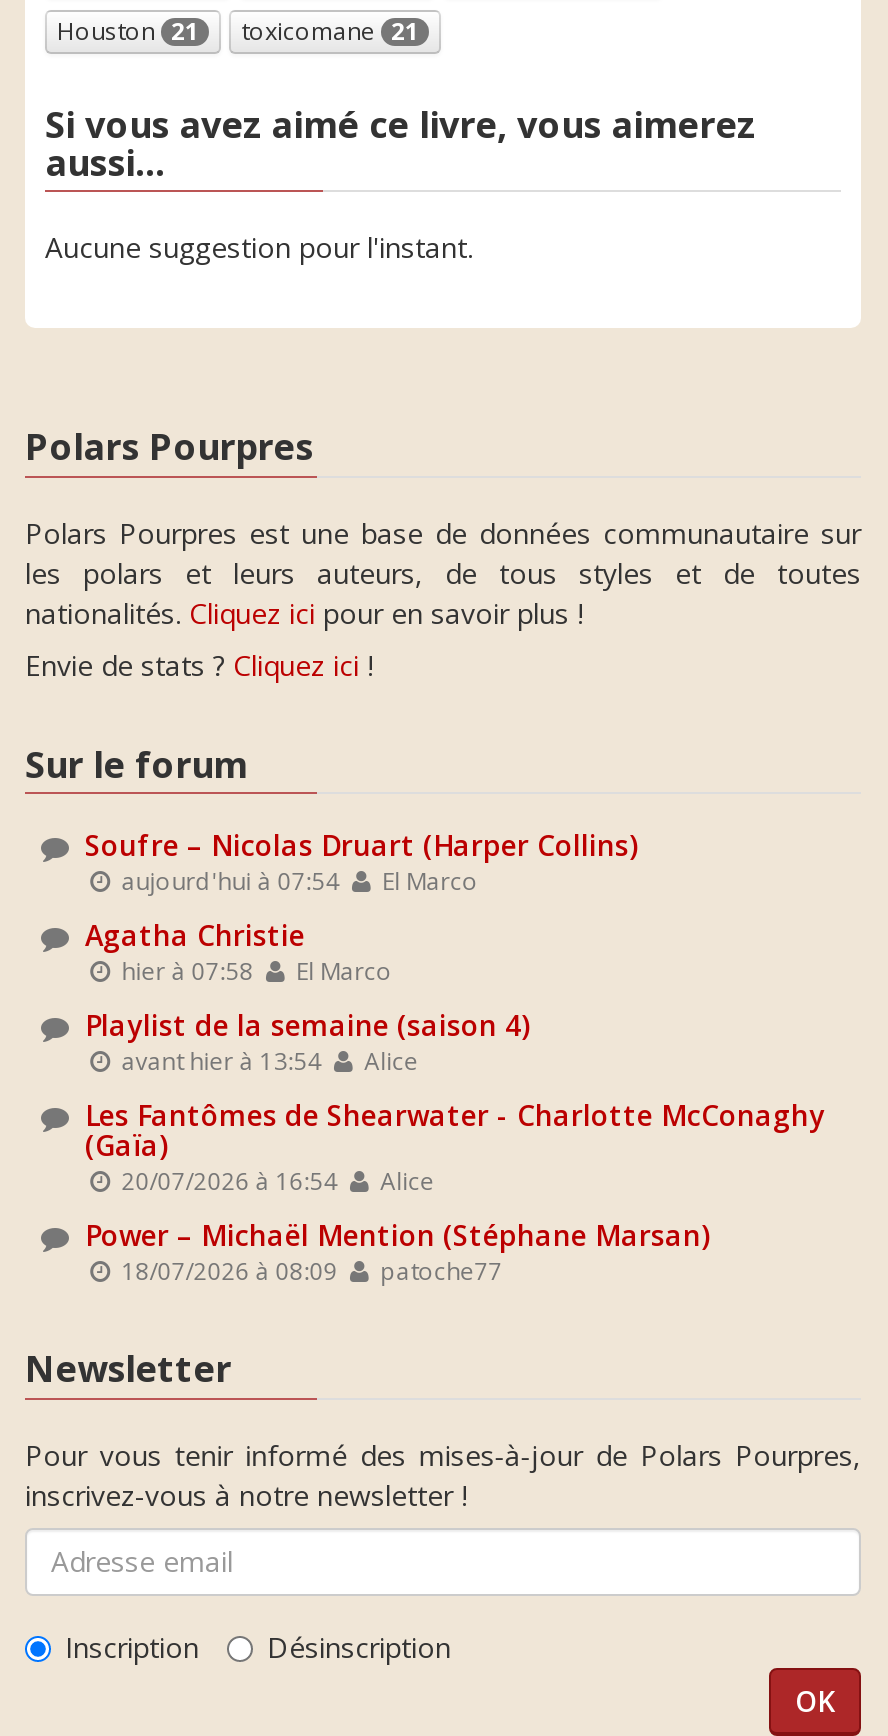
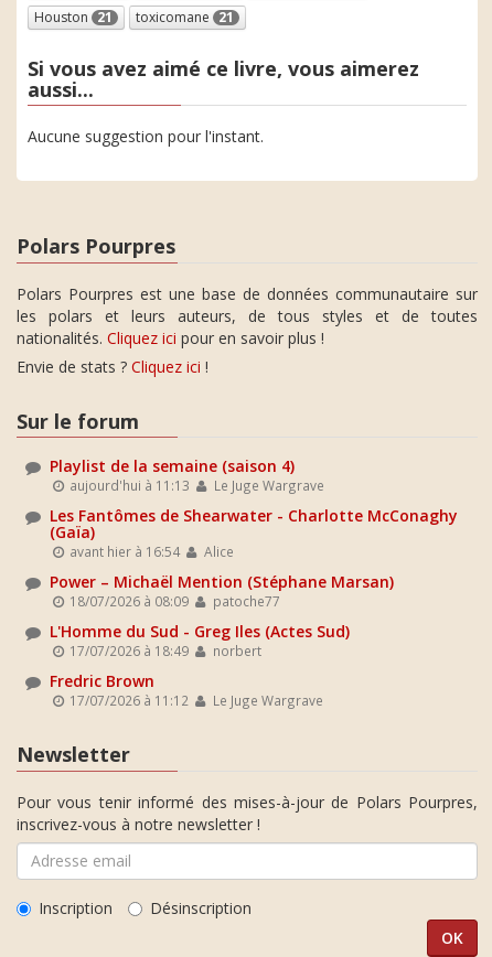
- Soufre – Nicolas Druart (Harper Collins)
- aujourd'hui à 07:54
- El Marco
- Agatha Christie
- hier à 07:58
- El Marco

moved up: Playlist de la semaine (saison 4)

- avant hier à 13:54
- Alice
+ aujourd'hui à 11:13
+ Le Juge Wargrave

moved up: Les Fantômes de Shearwater - Charlotte McConaghy | (Gaïa) | Alice | Power – Michaël Mention (Stéphane Marsan) | 18/07/2026 à 08:09 | patoche77

- 20/07/2026 à 16:54 Alice
+ avant hier à 16:54 Alice

+ L'Homme du Sud - Greg Iles (Actes Sud)
+ 17/07/2026 à 18:49
+ norbert
+ Fredric Brown
+ 17/07/2026 à 11:12
+ Le Juge Wargrave
